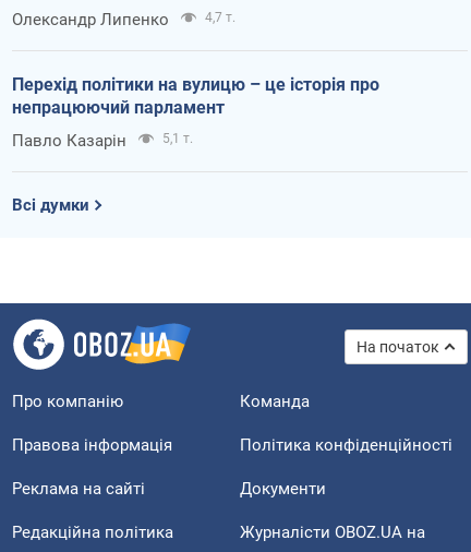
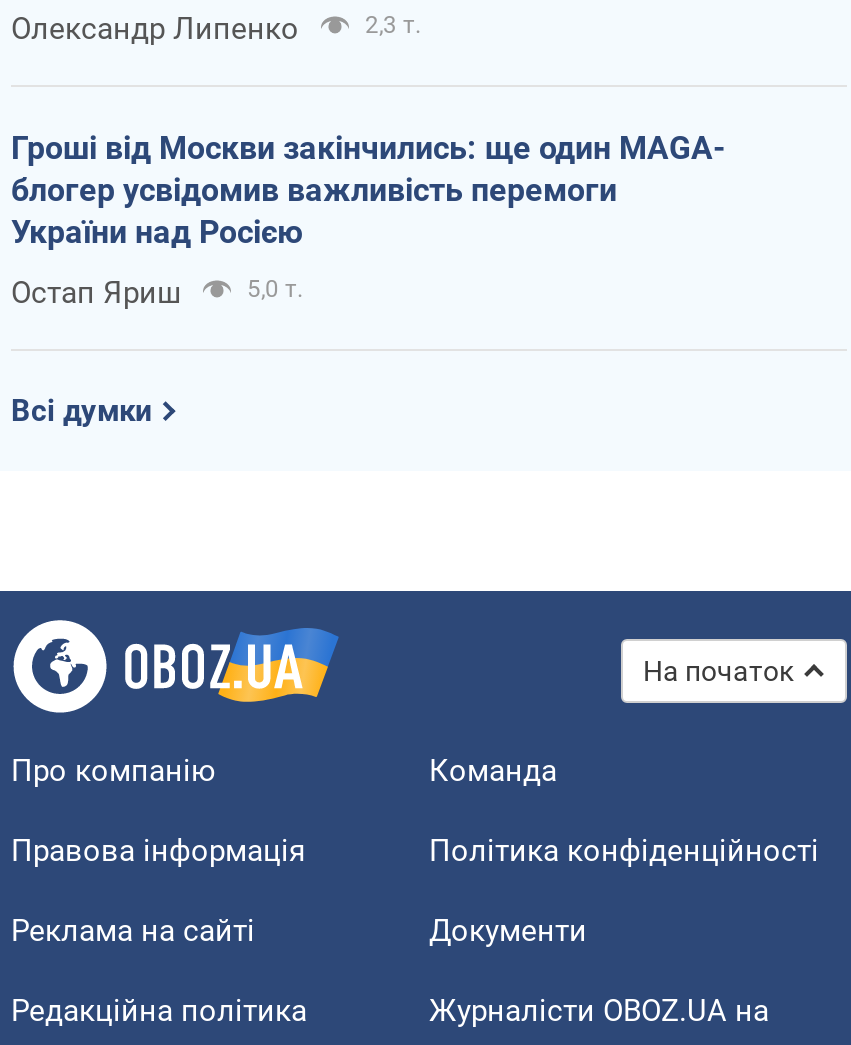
- 4,7 т.
+ 2,3 т.

- Перехід політики на вулицю – це історія про
- непрацюючий парламент
+ Гроші від Москви закінчились: ще один MAGA-
+ блогер усвідомив важливість перемоги
+ України над Росією

- Павло Казарін
- 5,1 т.
+ Остап Яриш
+ 5,0 т.
